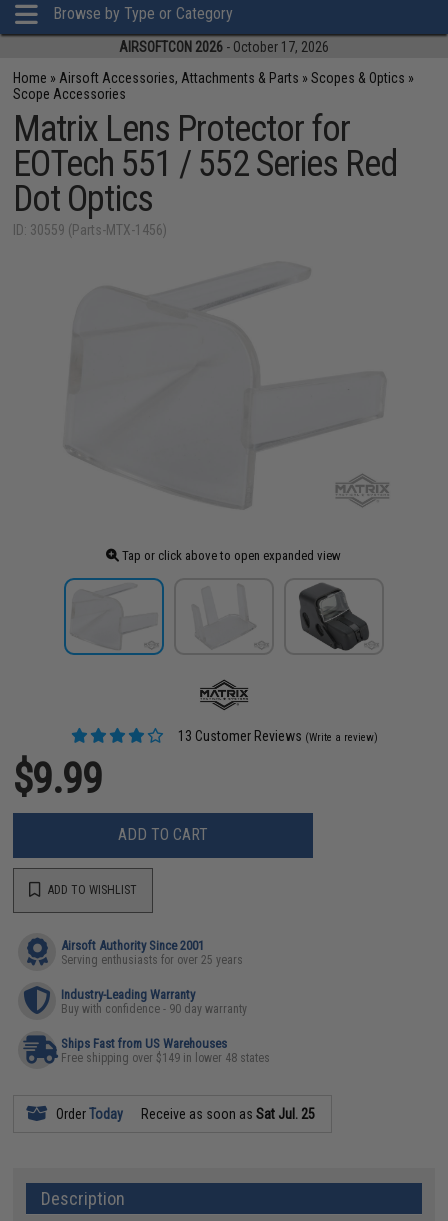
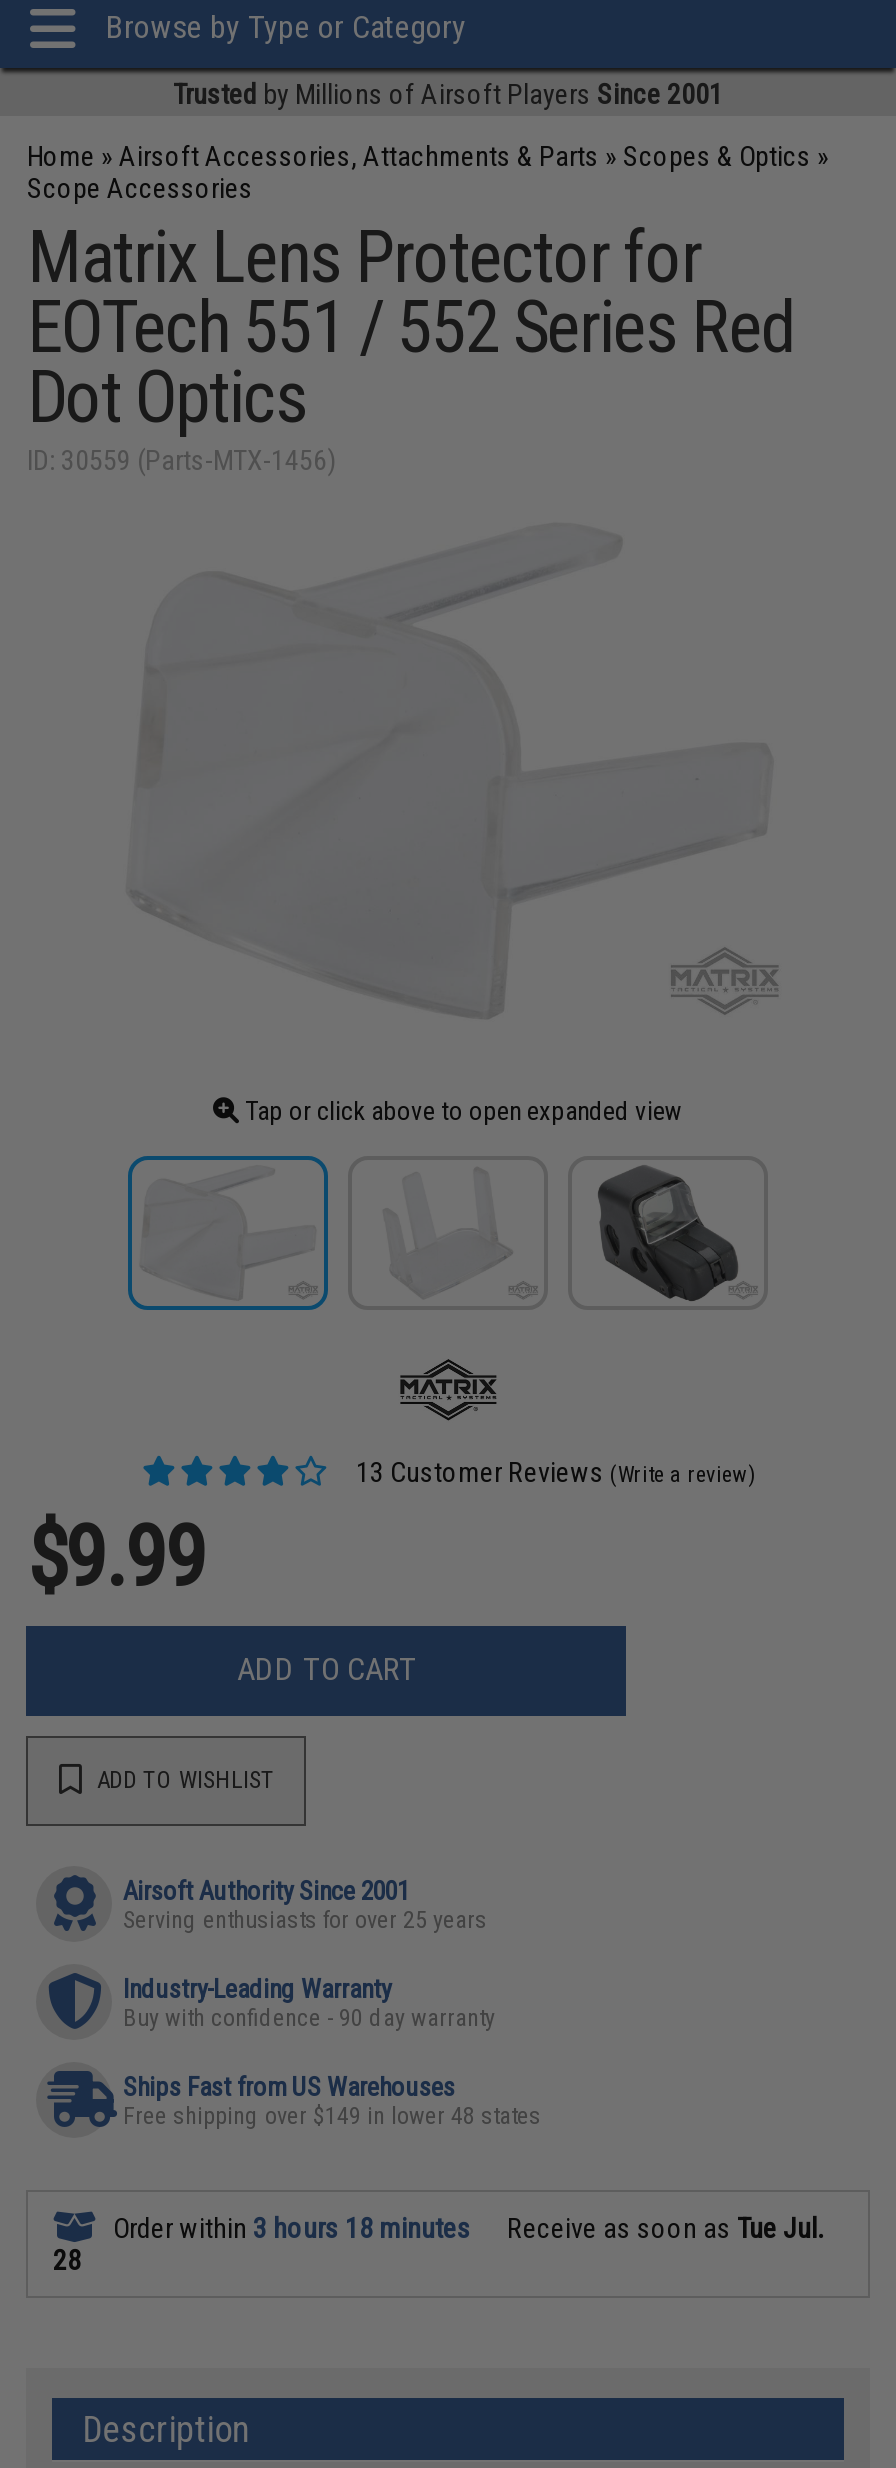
- AIRSOFTCON 2026 - October 17, 2026
+ Trusted by Millions of Airsoft Players Since 2001

- Order Today
- Receive as soon as Sat Jul. 25
+ Order within 3 hours 18 minutes
+ Receive as soon as Tue Jul.
+ 28
